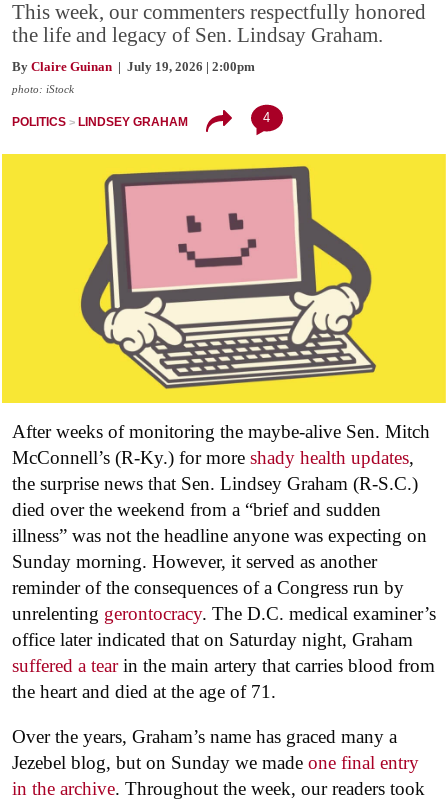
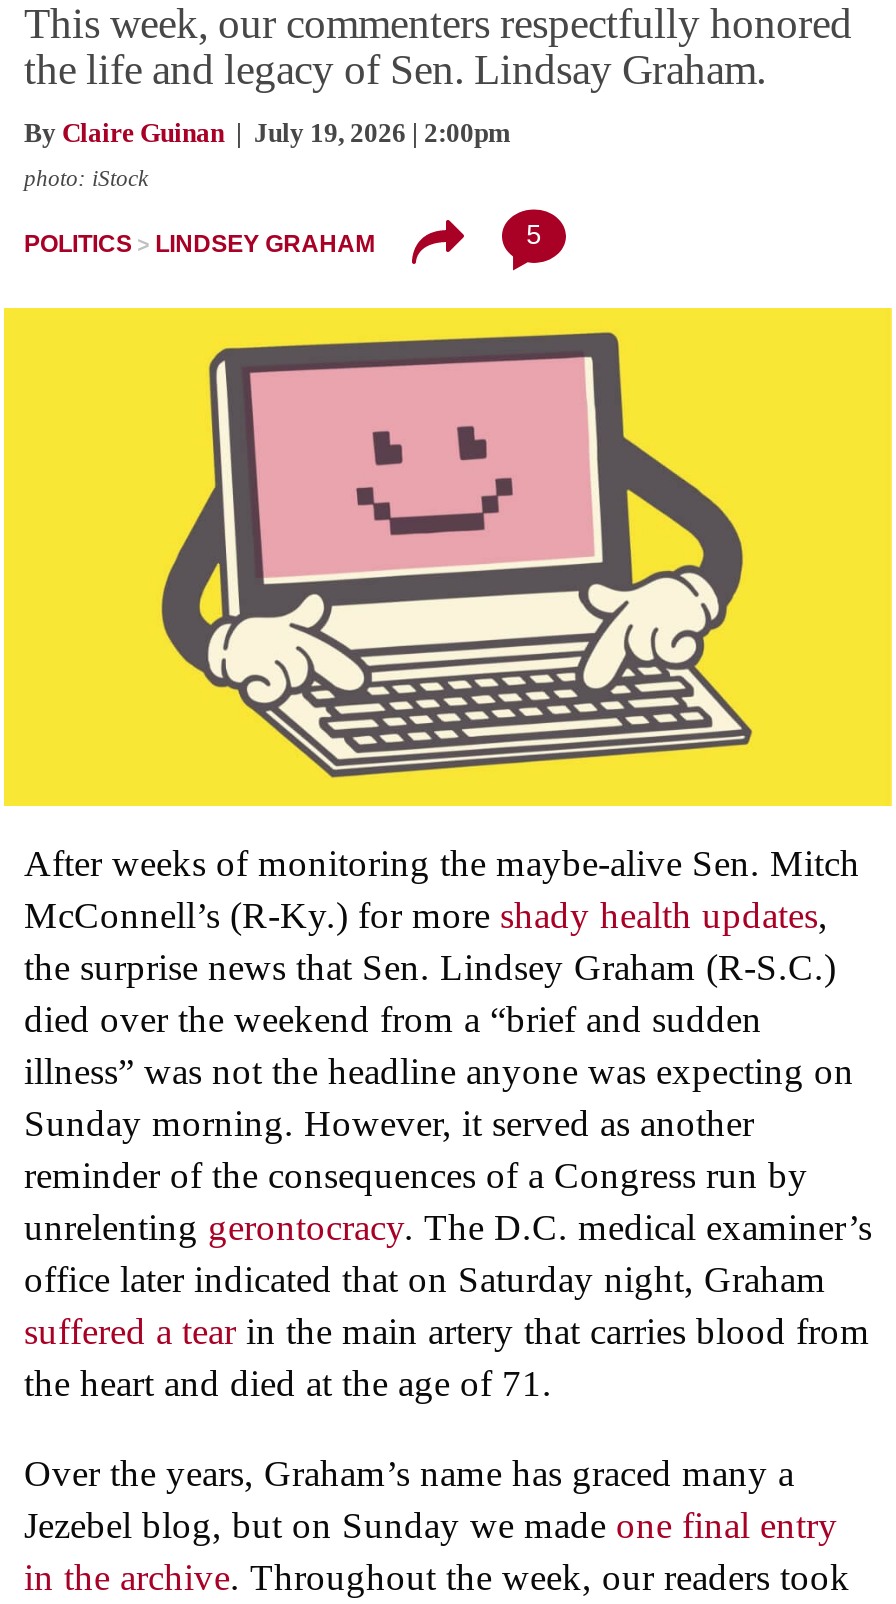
- 4
+ 5
